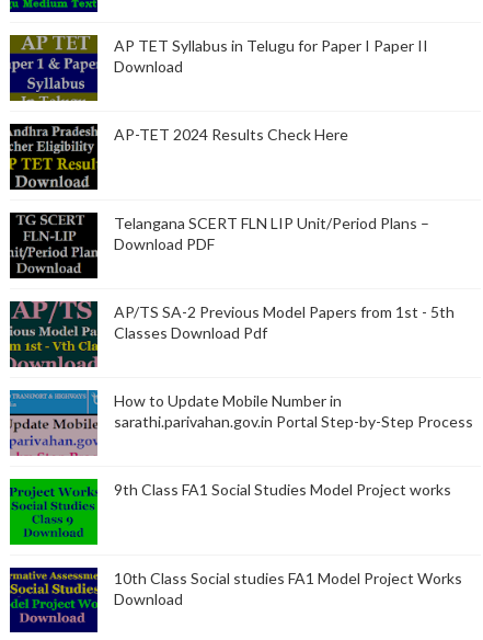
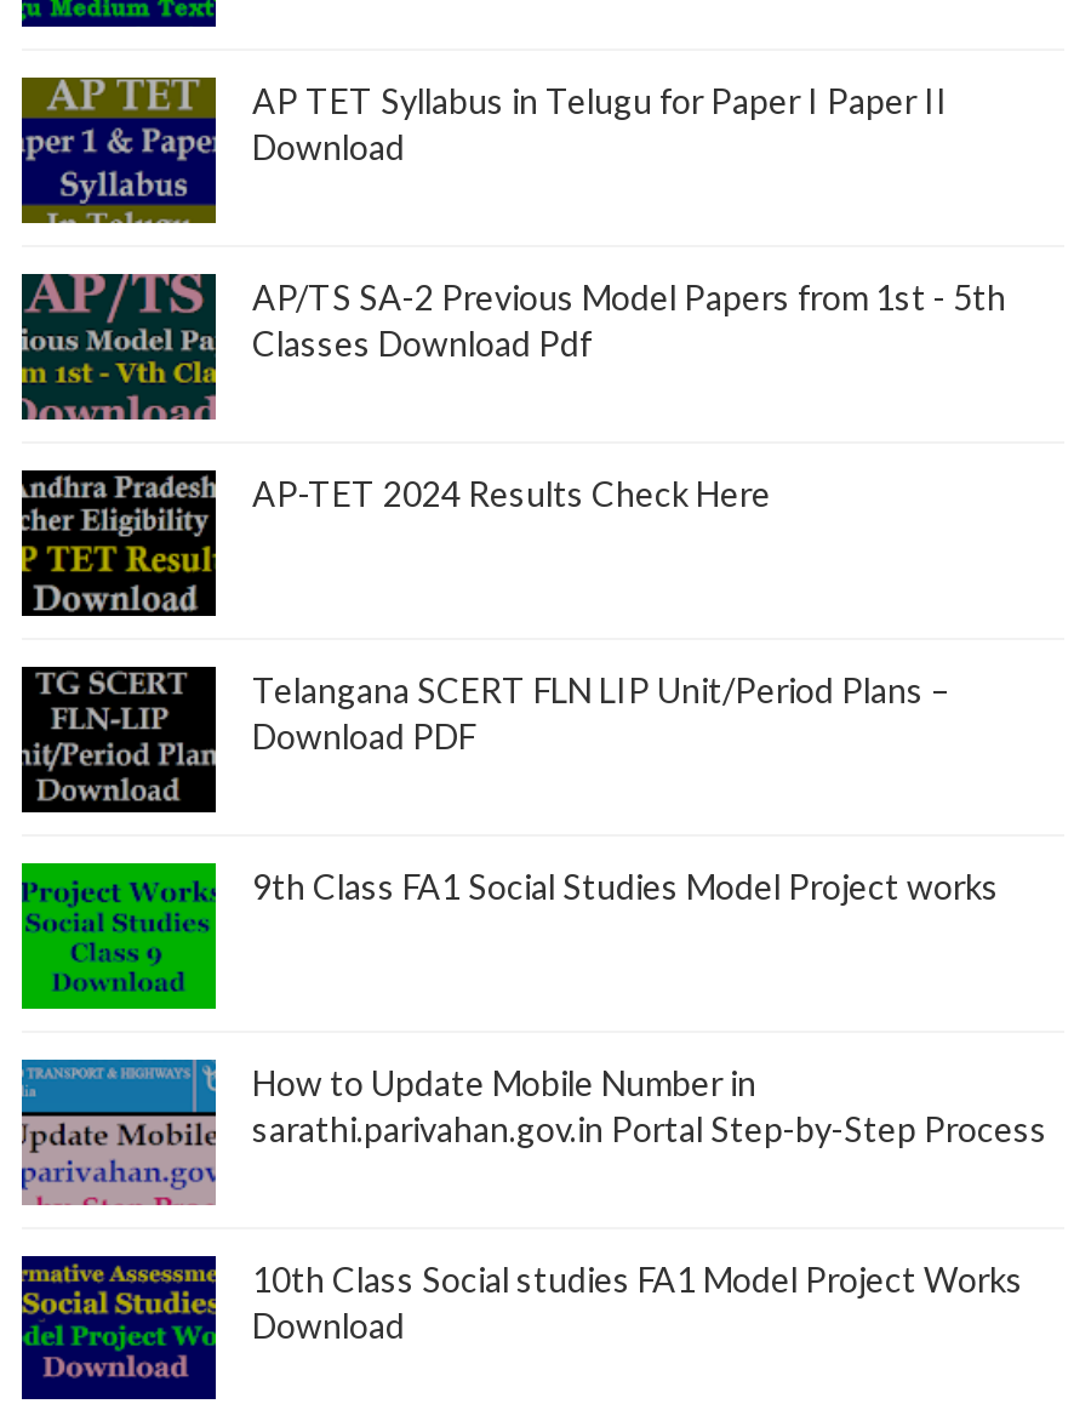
moved down: [image] | AP-TET 2024 Results Check Here | Telangana SCERT FLN LIP Unit/Period Plans – | Download PDF

moved up: [image] | AP/TS SA-2 Previous Model Papers from 1st - 5th | Classes Download Pdf

moved down: [image] | How to Update Mobile Number in | sarathi.parivahan.gov.in Portal Step-by-Step Process

moved up: [image] | 9th Class FA1 Social Studies Model Project works
